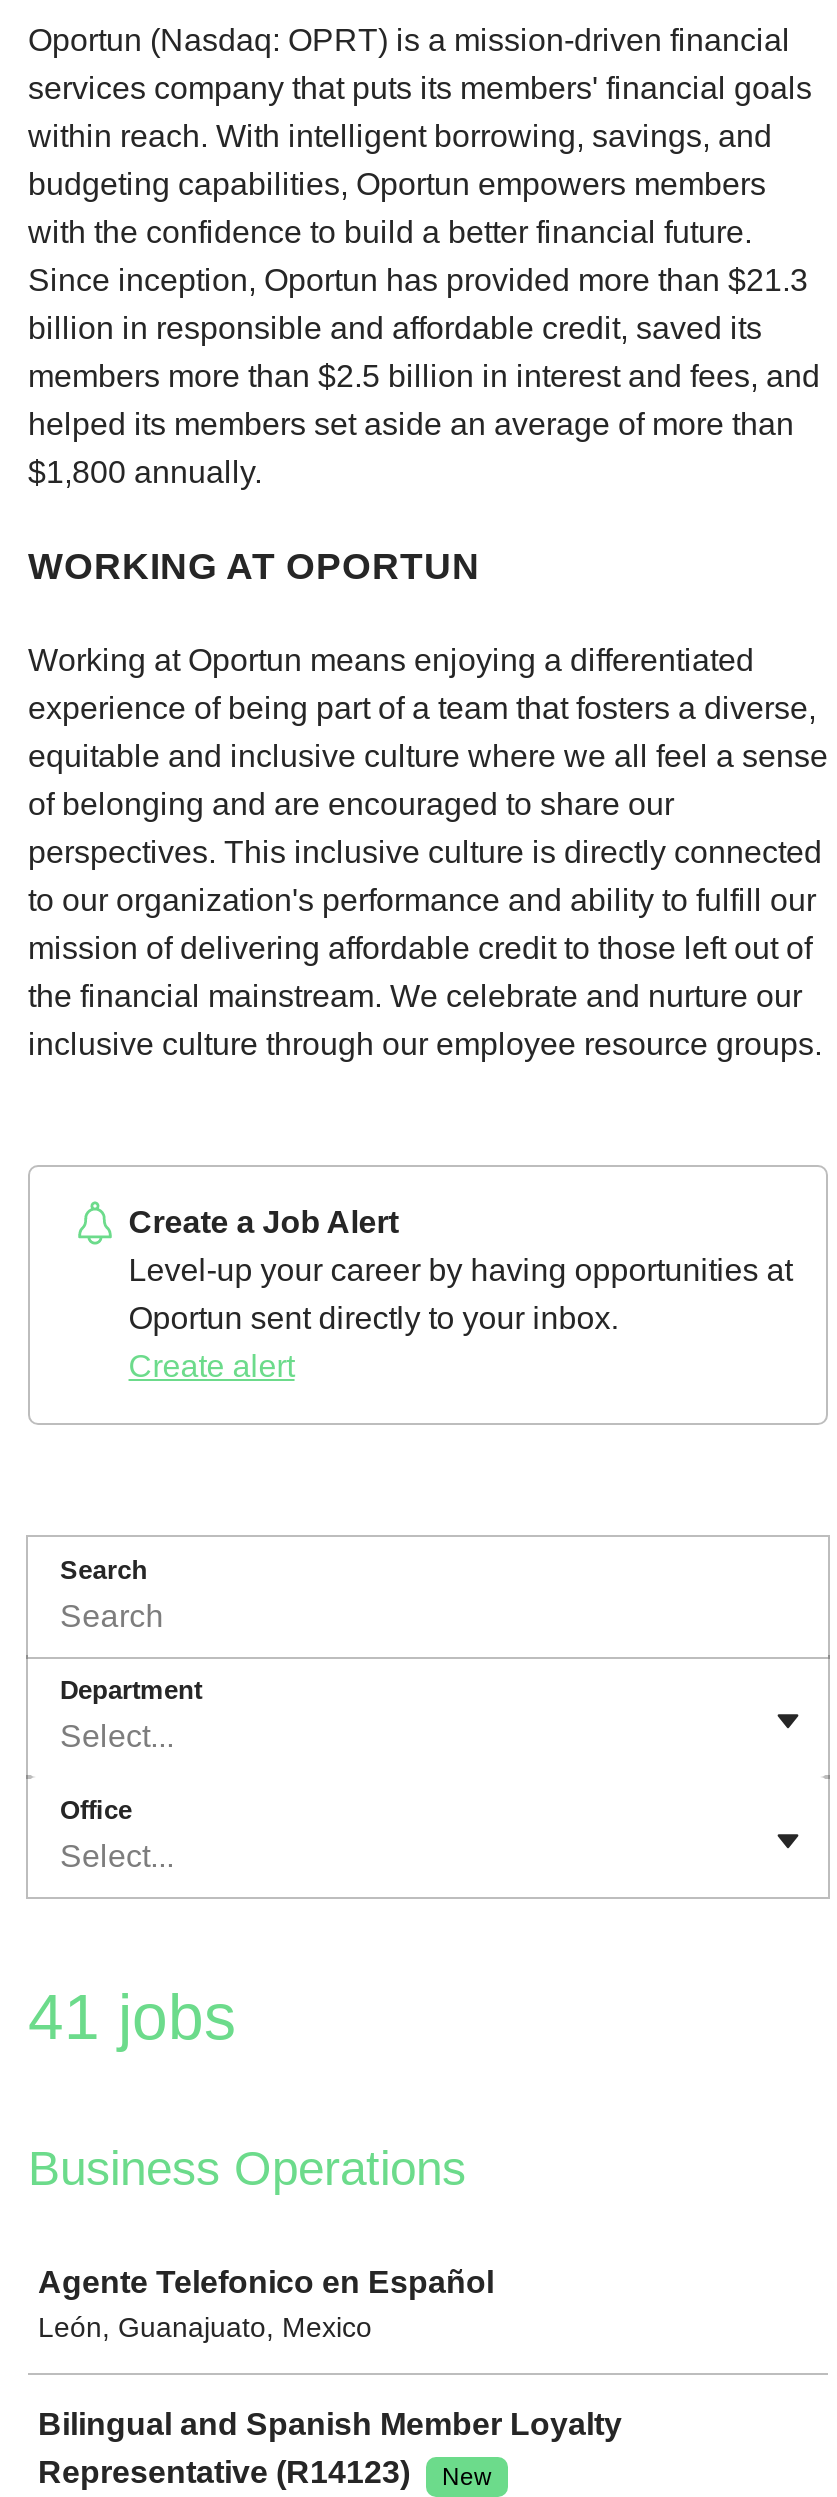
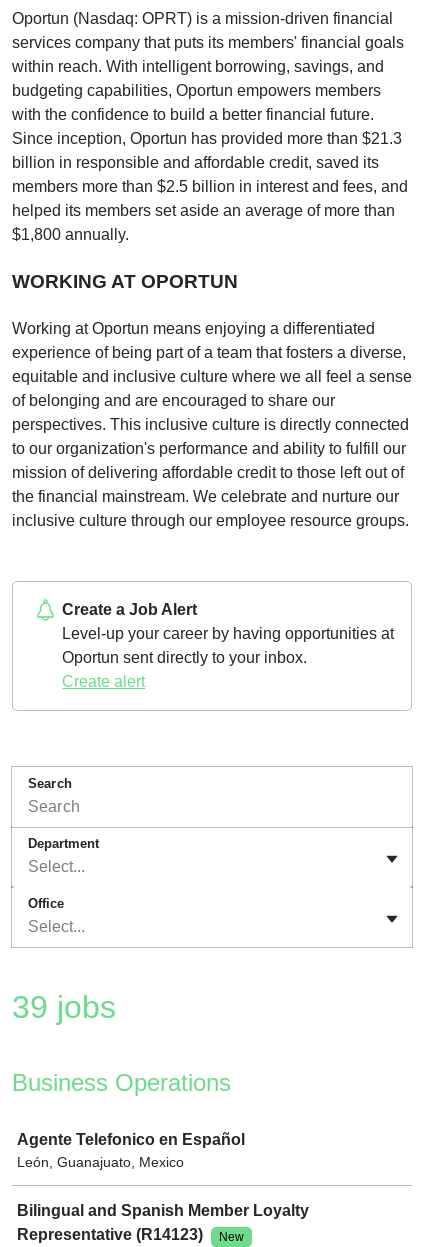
- 41 jobs
+ 39 jobs
